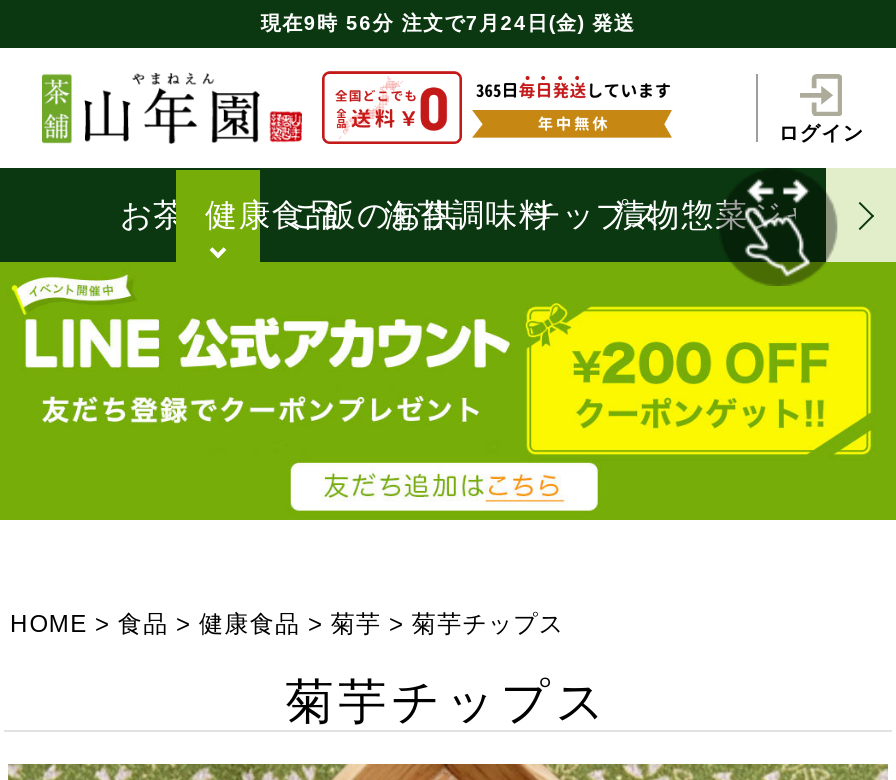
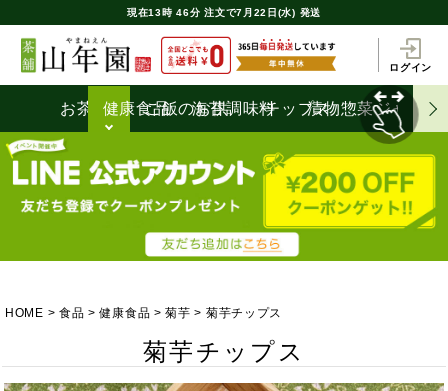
- 現在9時 56分注文で7月24日(金) 発送
+ 現在13時 46分注文で7月22日(水) 発送
